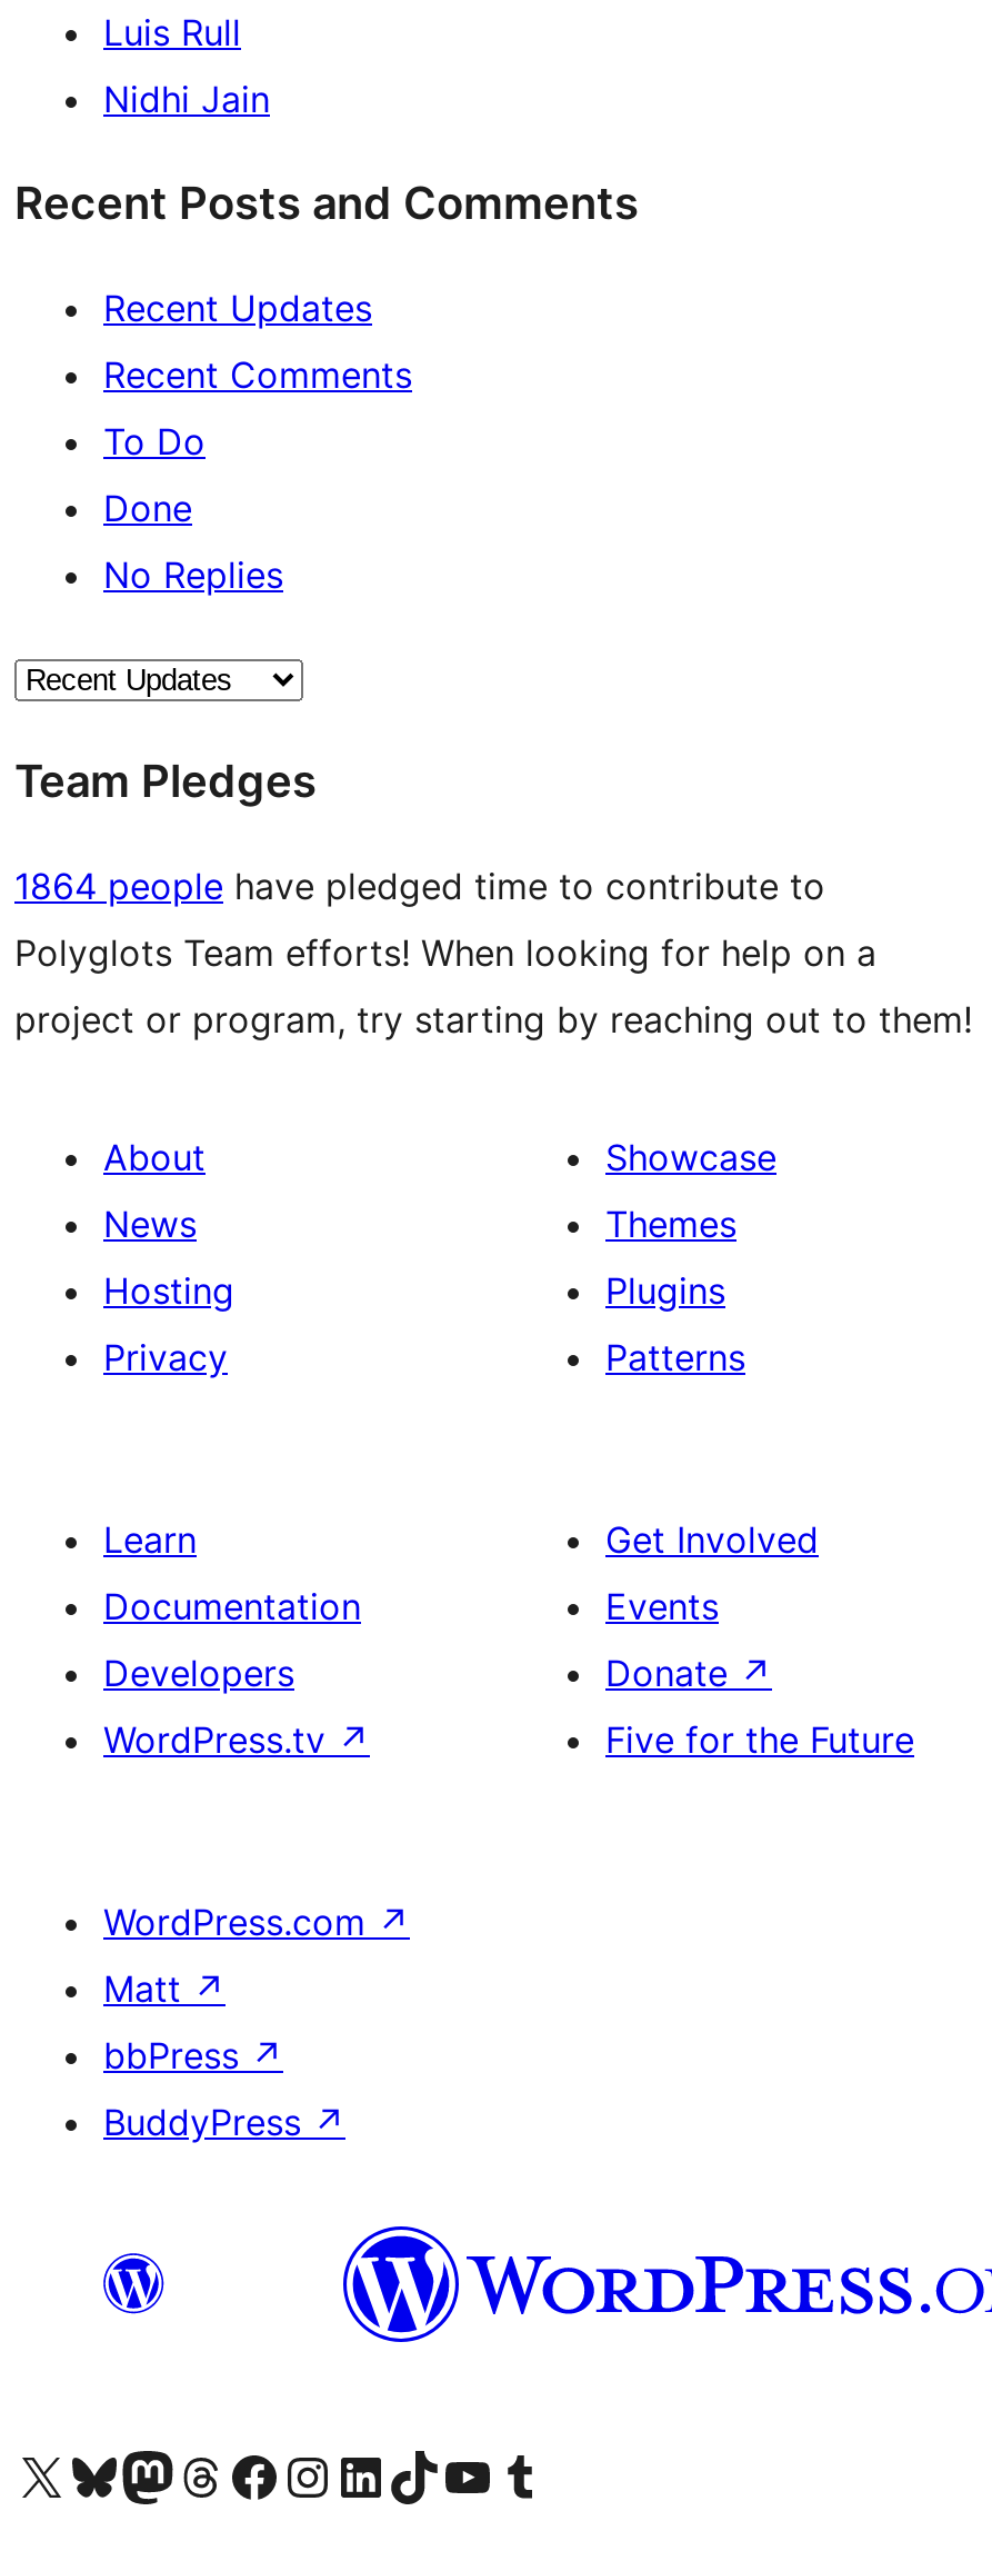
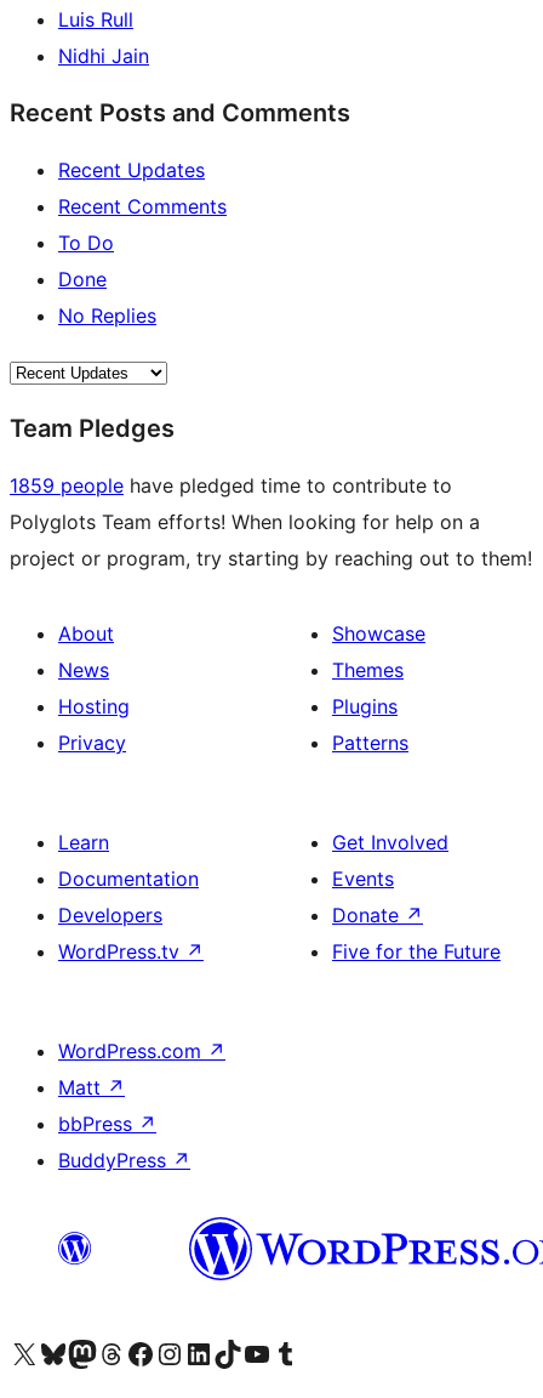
- 1864 people have pledged time to contribute to
+ 1859 people have pledged time to contribute to
